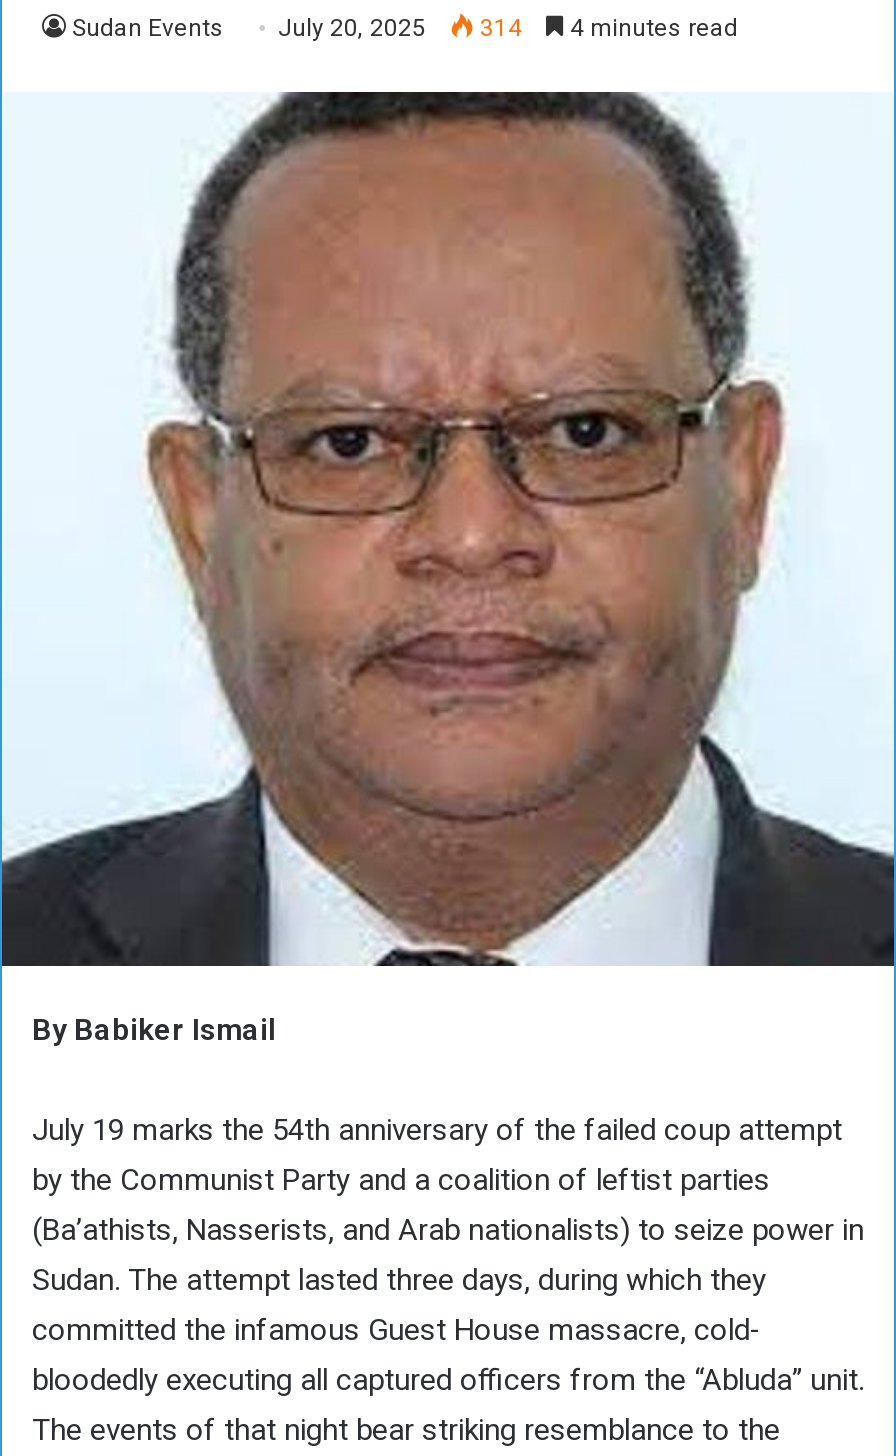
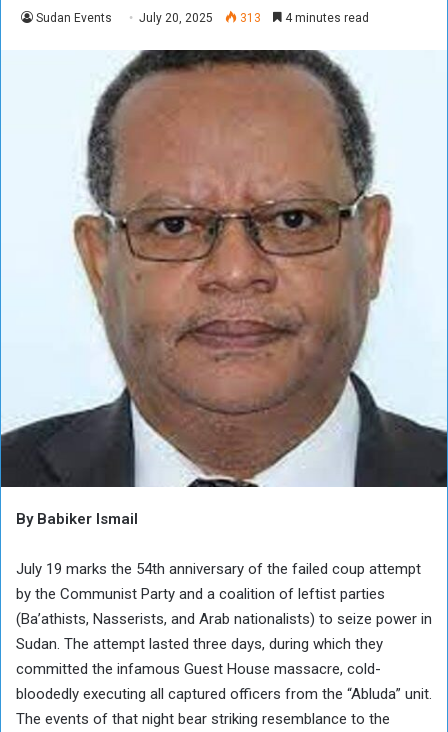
- Sudan Events July 20, 2025 314 4 minutes read
+ Sudan Events July 20, 2025 313 4 minutes read
